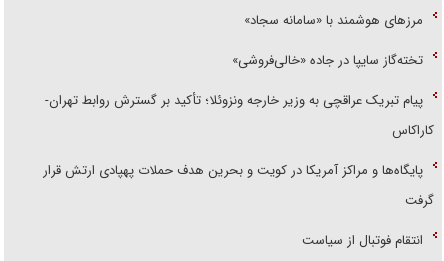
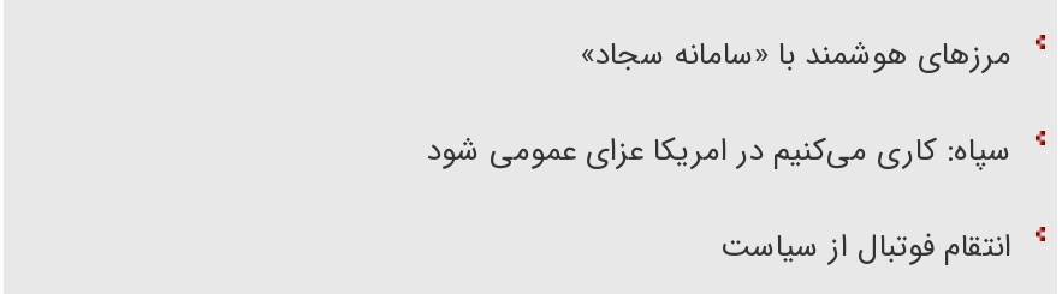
- تخته‌گاز سایپا در جاده «خالی‌فروشی»
- پیام تبریک عراقچی به وزیر خارجه ونزوئلا؛ تأکید بر گسترش روابط تهران-
- کاراکاس
- پایگاه‌ها و مراکز آمریکا در کویت و بحرین هدف حملات پهپادی ارتش قرار
- گرفت
+ سپاه: کاری می‌کنیم در امریکا عزای عمومی شود
